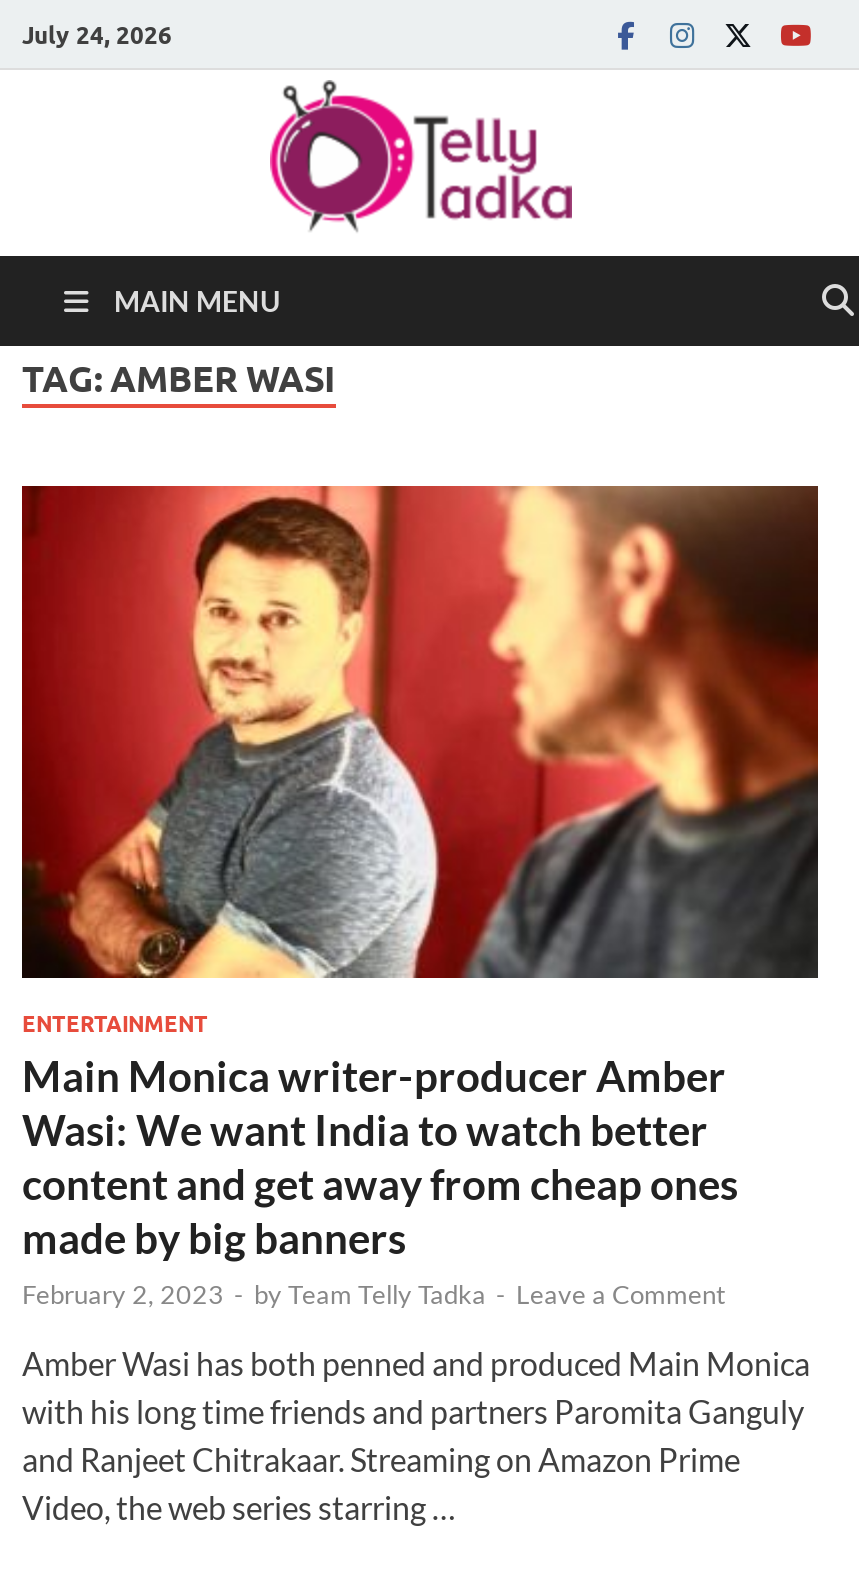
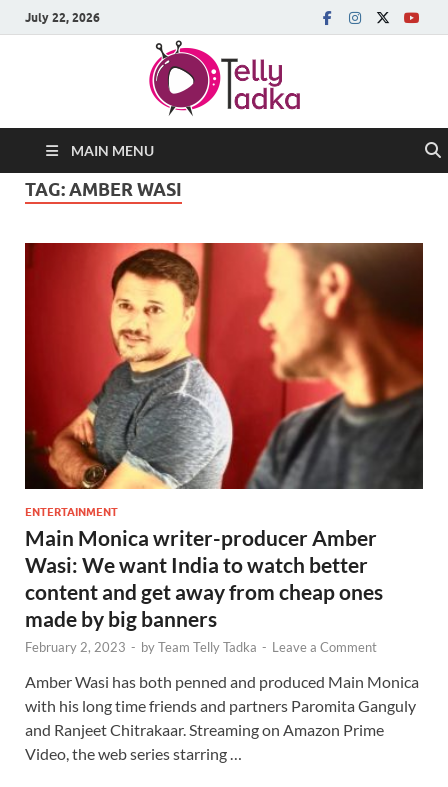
- July 24, 2026
+ July 22, 2026
